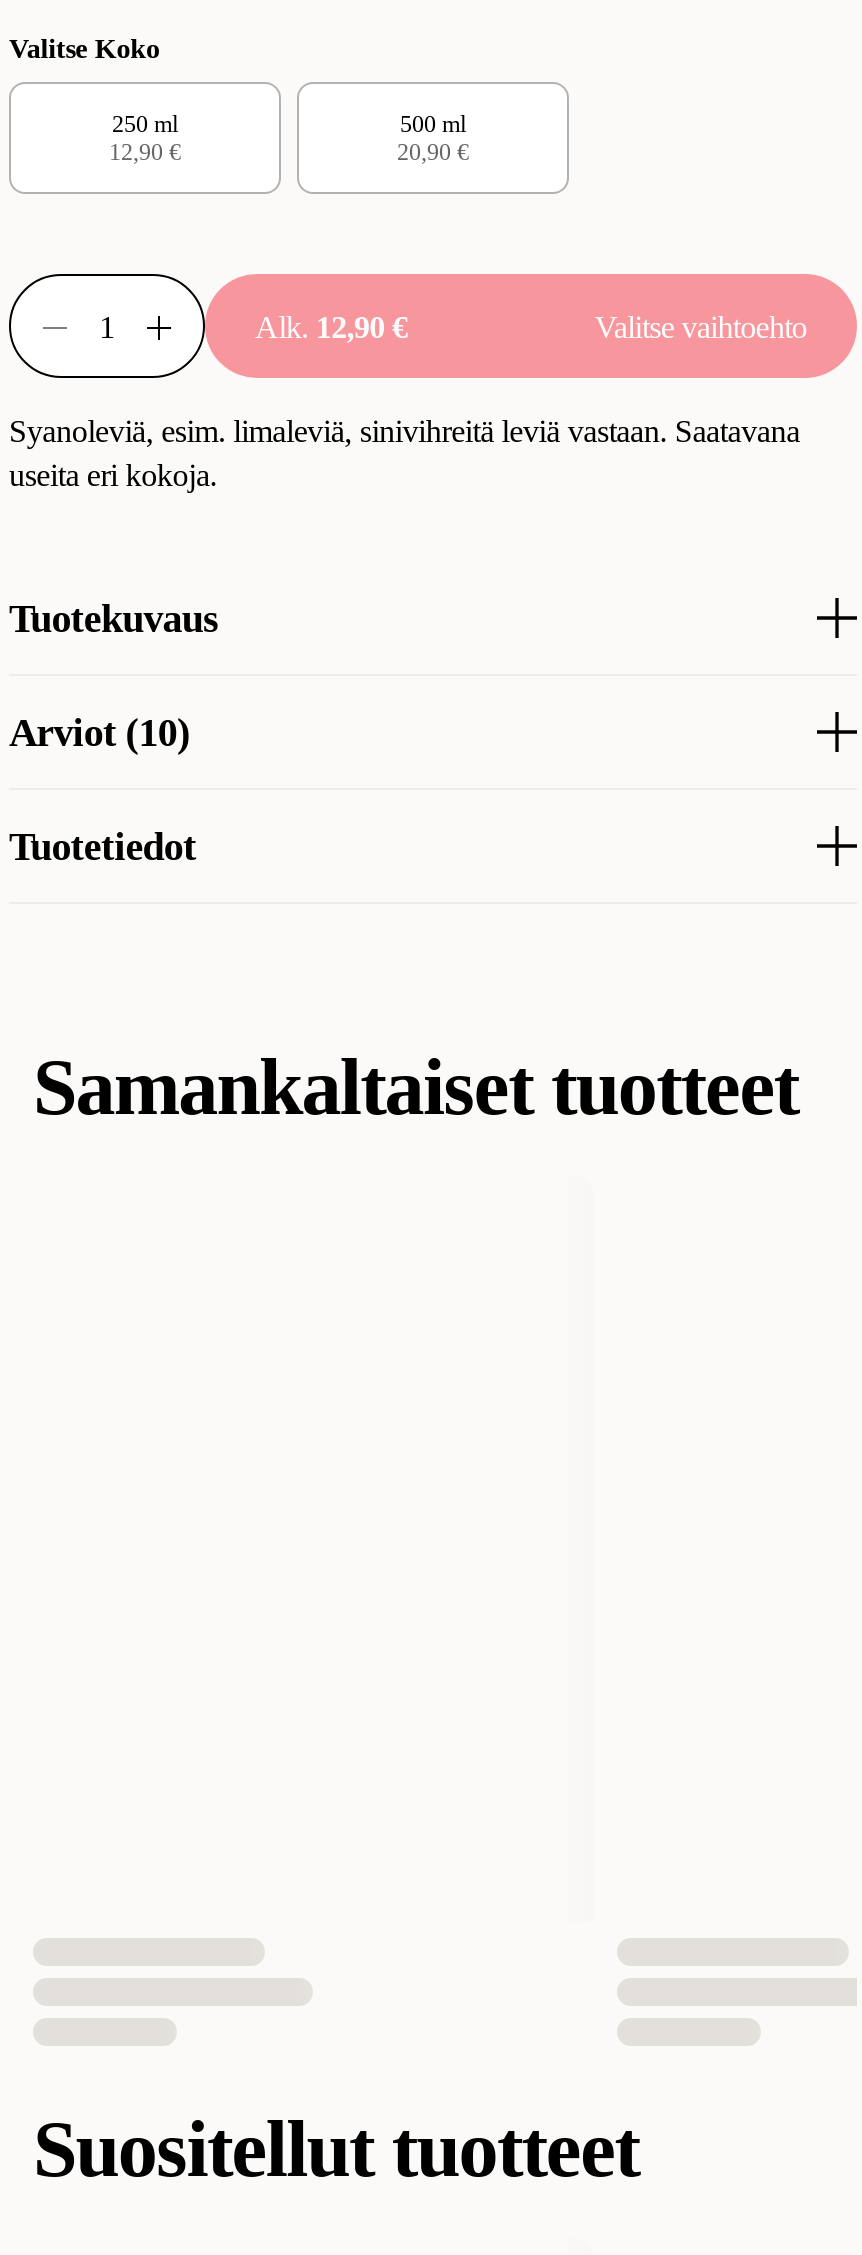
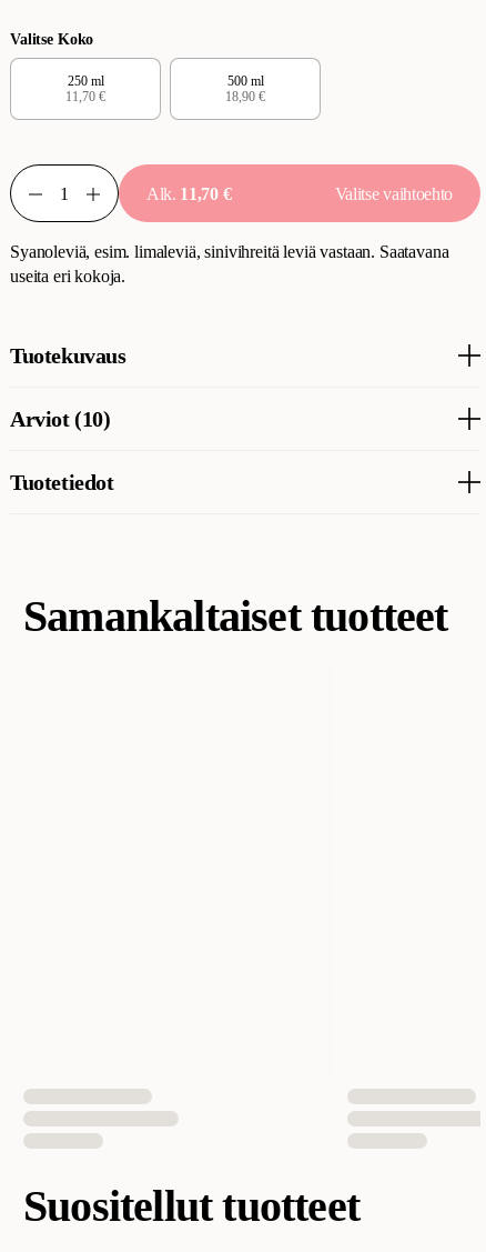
- 12,90 €
+ 11,70 €

- 20,90 €
+ 18,90 €

- Alk. 12,90 €
+ Alk. 11,70 €
